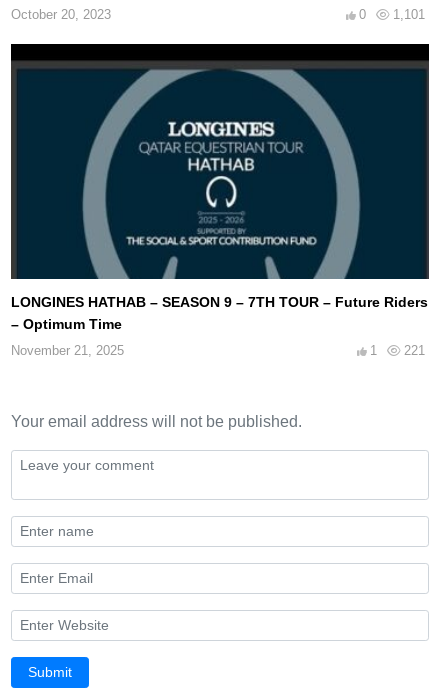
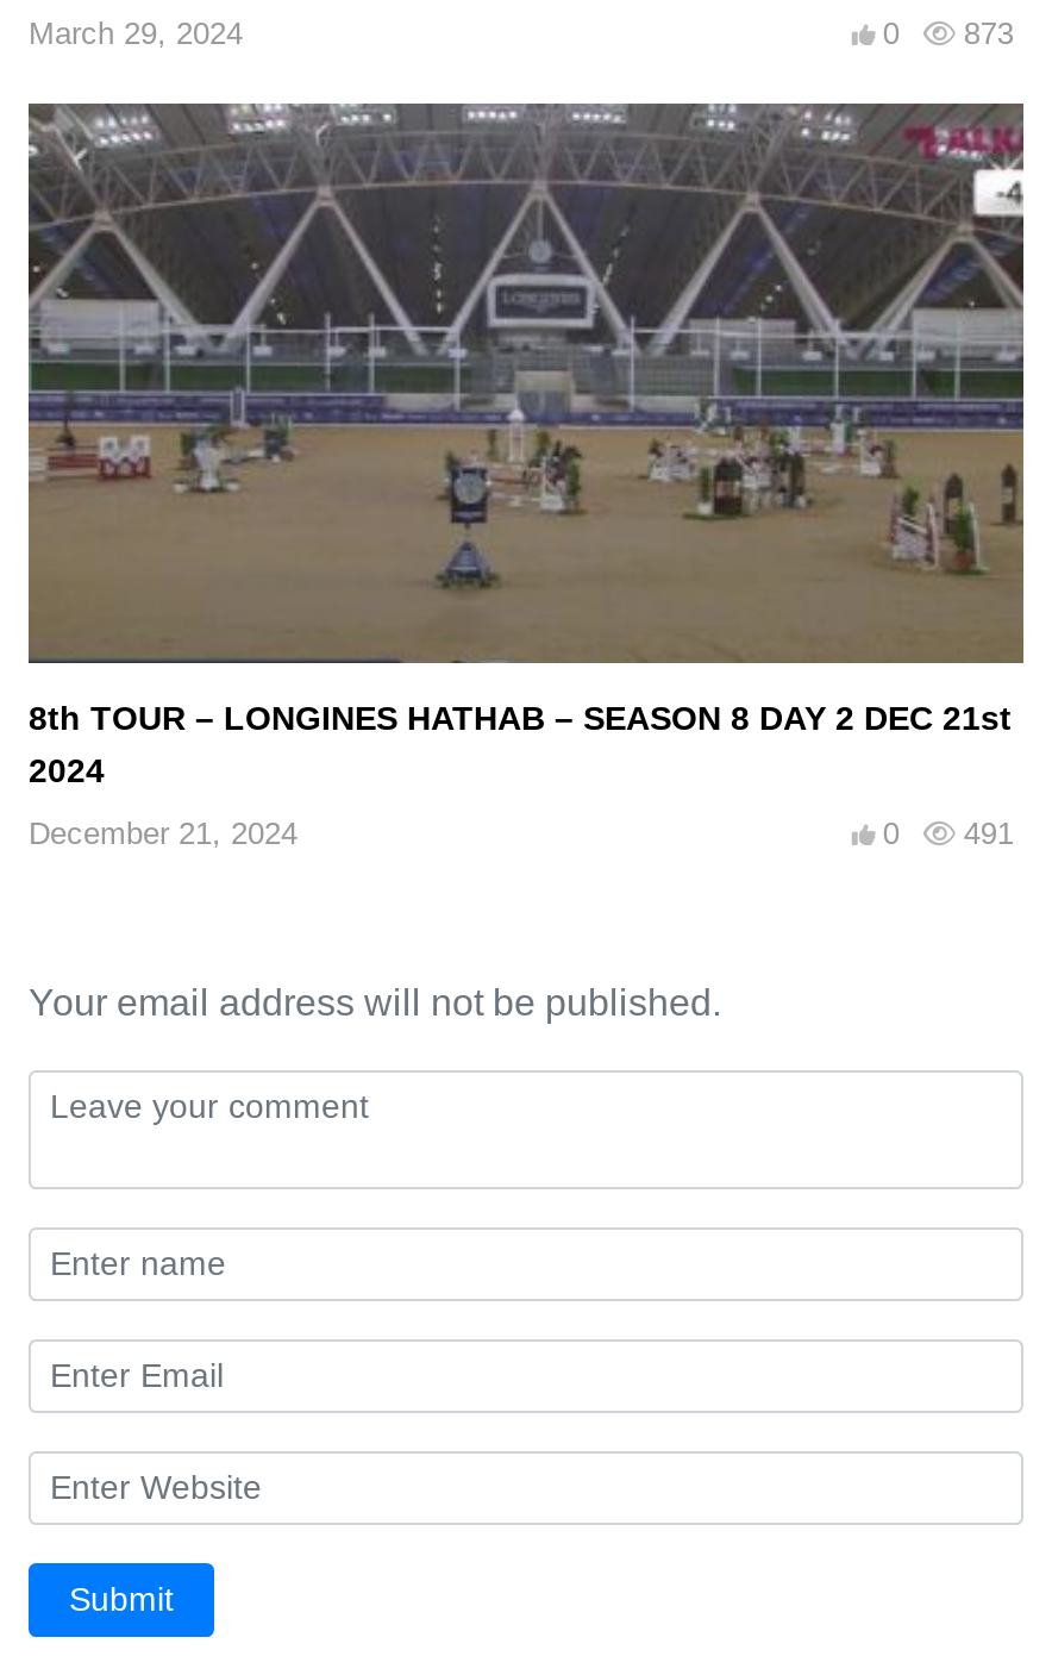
- October 20, 2023
- 1,101
+ March 29, 2024
+ 873

- [image]
- LONGINES HATHAB – SEASON 9 – 7TH TOUR – Future Riders
- – Optimum Time
+ [image]
+ 8th TOUR – LONGINES HATHAB – SEASON 8 DAY 2 DEC 21st
+ 2024

- November 21, 2025
- 221
- 1
+ December 21, 2024
+ 491
+ 0
